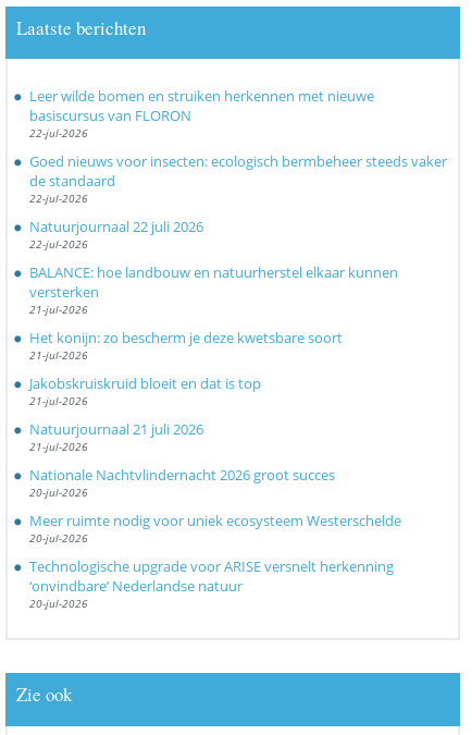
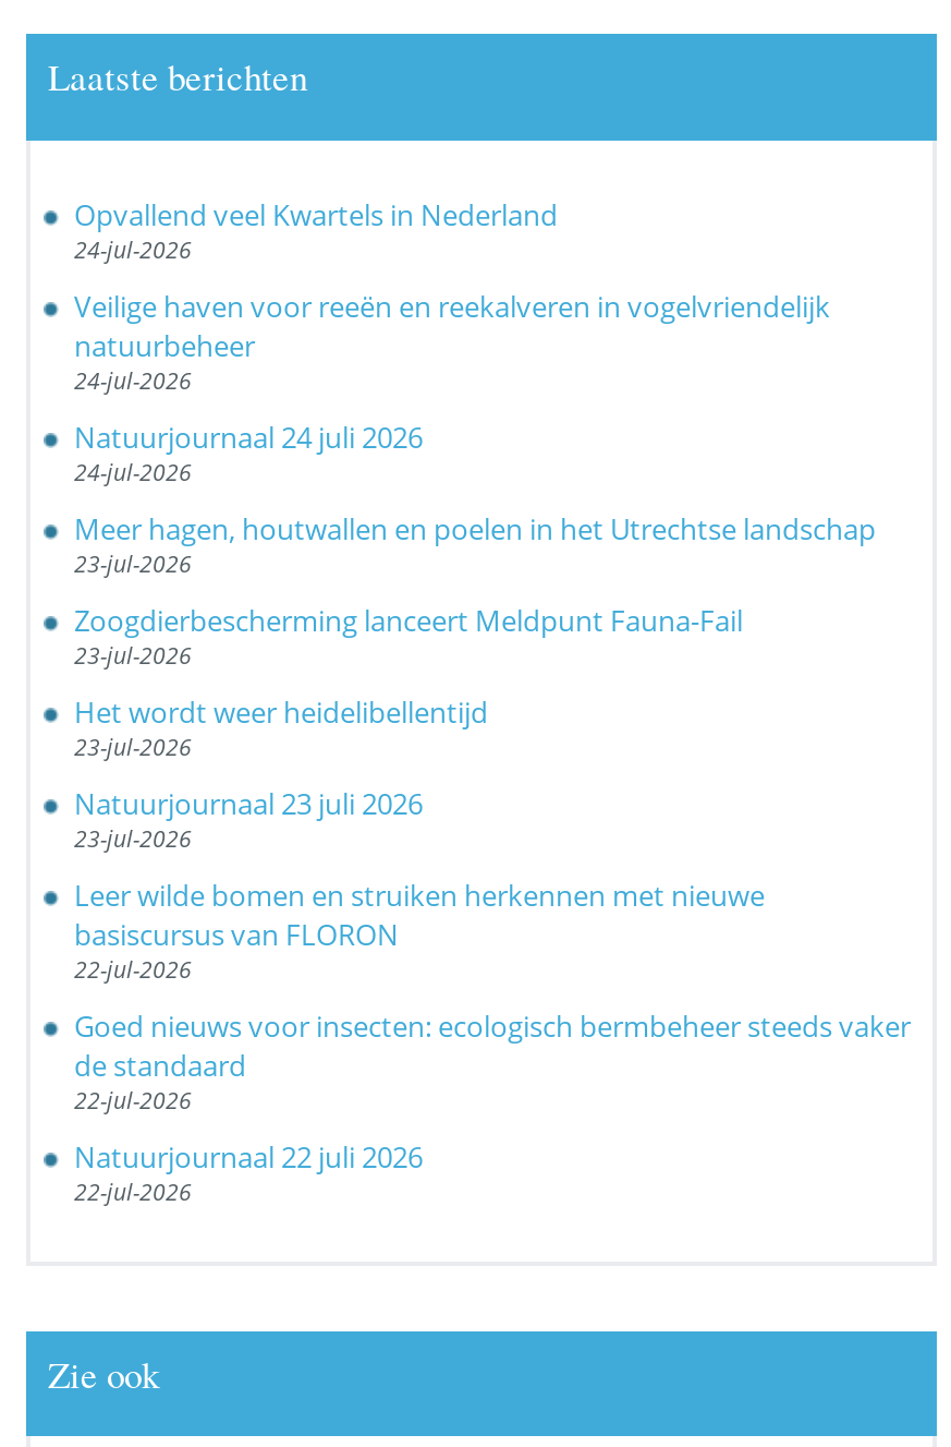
+ Opvallend veel Kwartels in Nederland
+ 24-jul-2026
+ Veilige haven voor reeën en reekalveren in vogelvriendelijk
+ natuurbeheer
+ 24-jul-2026
+ Natuurjournaal 24 juli 2026
+ 24-jul-2026
+ Meer hagen, houtwallen en poelen in het Utrechtse landschap
+ 23-jul-2026
+ Zoogdierbescherming lanceert Meldpunt Fauna-Fail
+ 23-jul-2026
+ Het wordt weer heidelibellentijd
+ 23-jul-2026
+ Natuurjournaal 23 juli 2026
+ 23-jul-2026

moved down: Leer wilde bomen en struiken herkennen met nieuwe | basiscursus van FLORON | 22-jul-2026 | Goed nieuws voor insecten: ecologisch bermbeheer steeds vaker | de standaard | 22-jul-2026 | Natuurjournaal 22 juli 2026 | 22-jul-2026

- BALANCE: hoe landbouw en natuurherstel elkaar kunnen
- versterken
- 21-jul-2026
- Het konijn: zo bescherm je deze kwetsbare soort
- 21-jul-2026
- Jakobskruiskruid bloeit en dat is top
- 21-jul-2026
- Natuurjournaal 21 juli 2026
- 21-jul-2026
- Nationale Nachtvlindernacht 2026 groot succes
- 20-jul-2026
- Meer ruimte nodig voor uniek ecosysteem Westerschelde
- 20-jul-2026
- Technologische upgrade voor ARISE versnelt herkenning
- ‘onvindbare’ Nederlandse natuur
- 20-jul-2026
